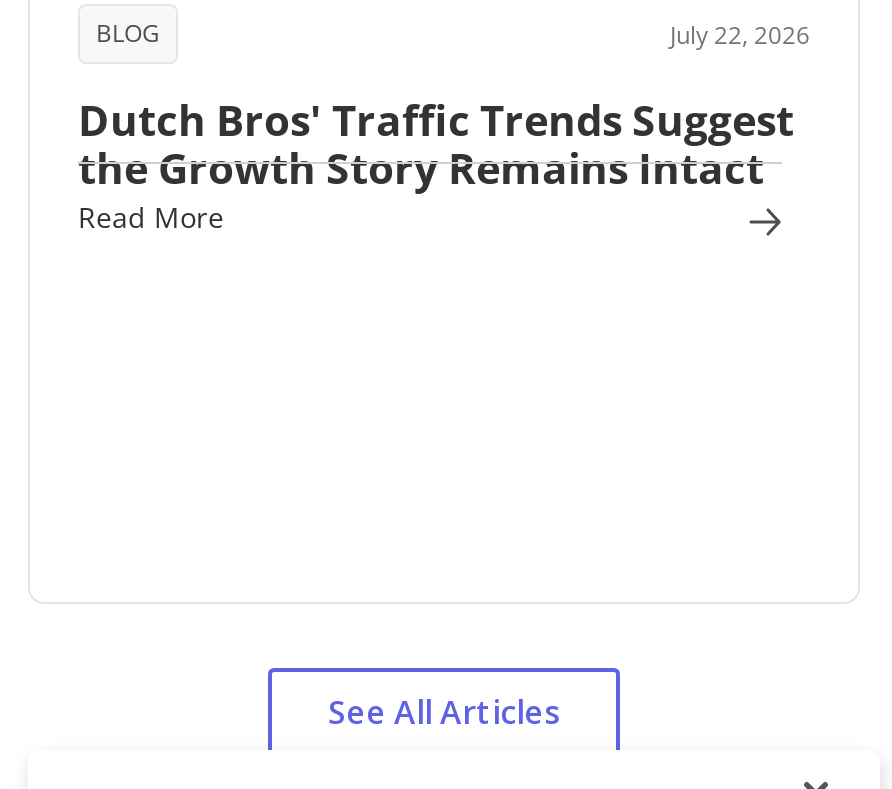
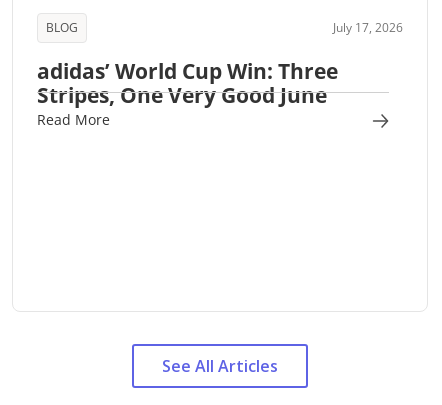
- July 22, 2026
+ July 17, 2026

- Dutch Bros' Traffic Trends Suggest
- the Growth Story Remains Intact
+ adidas’ World Cup Win: Three
+ Stripes, One Very Good June
